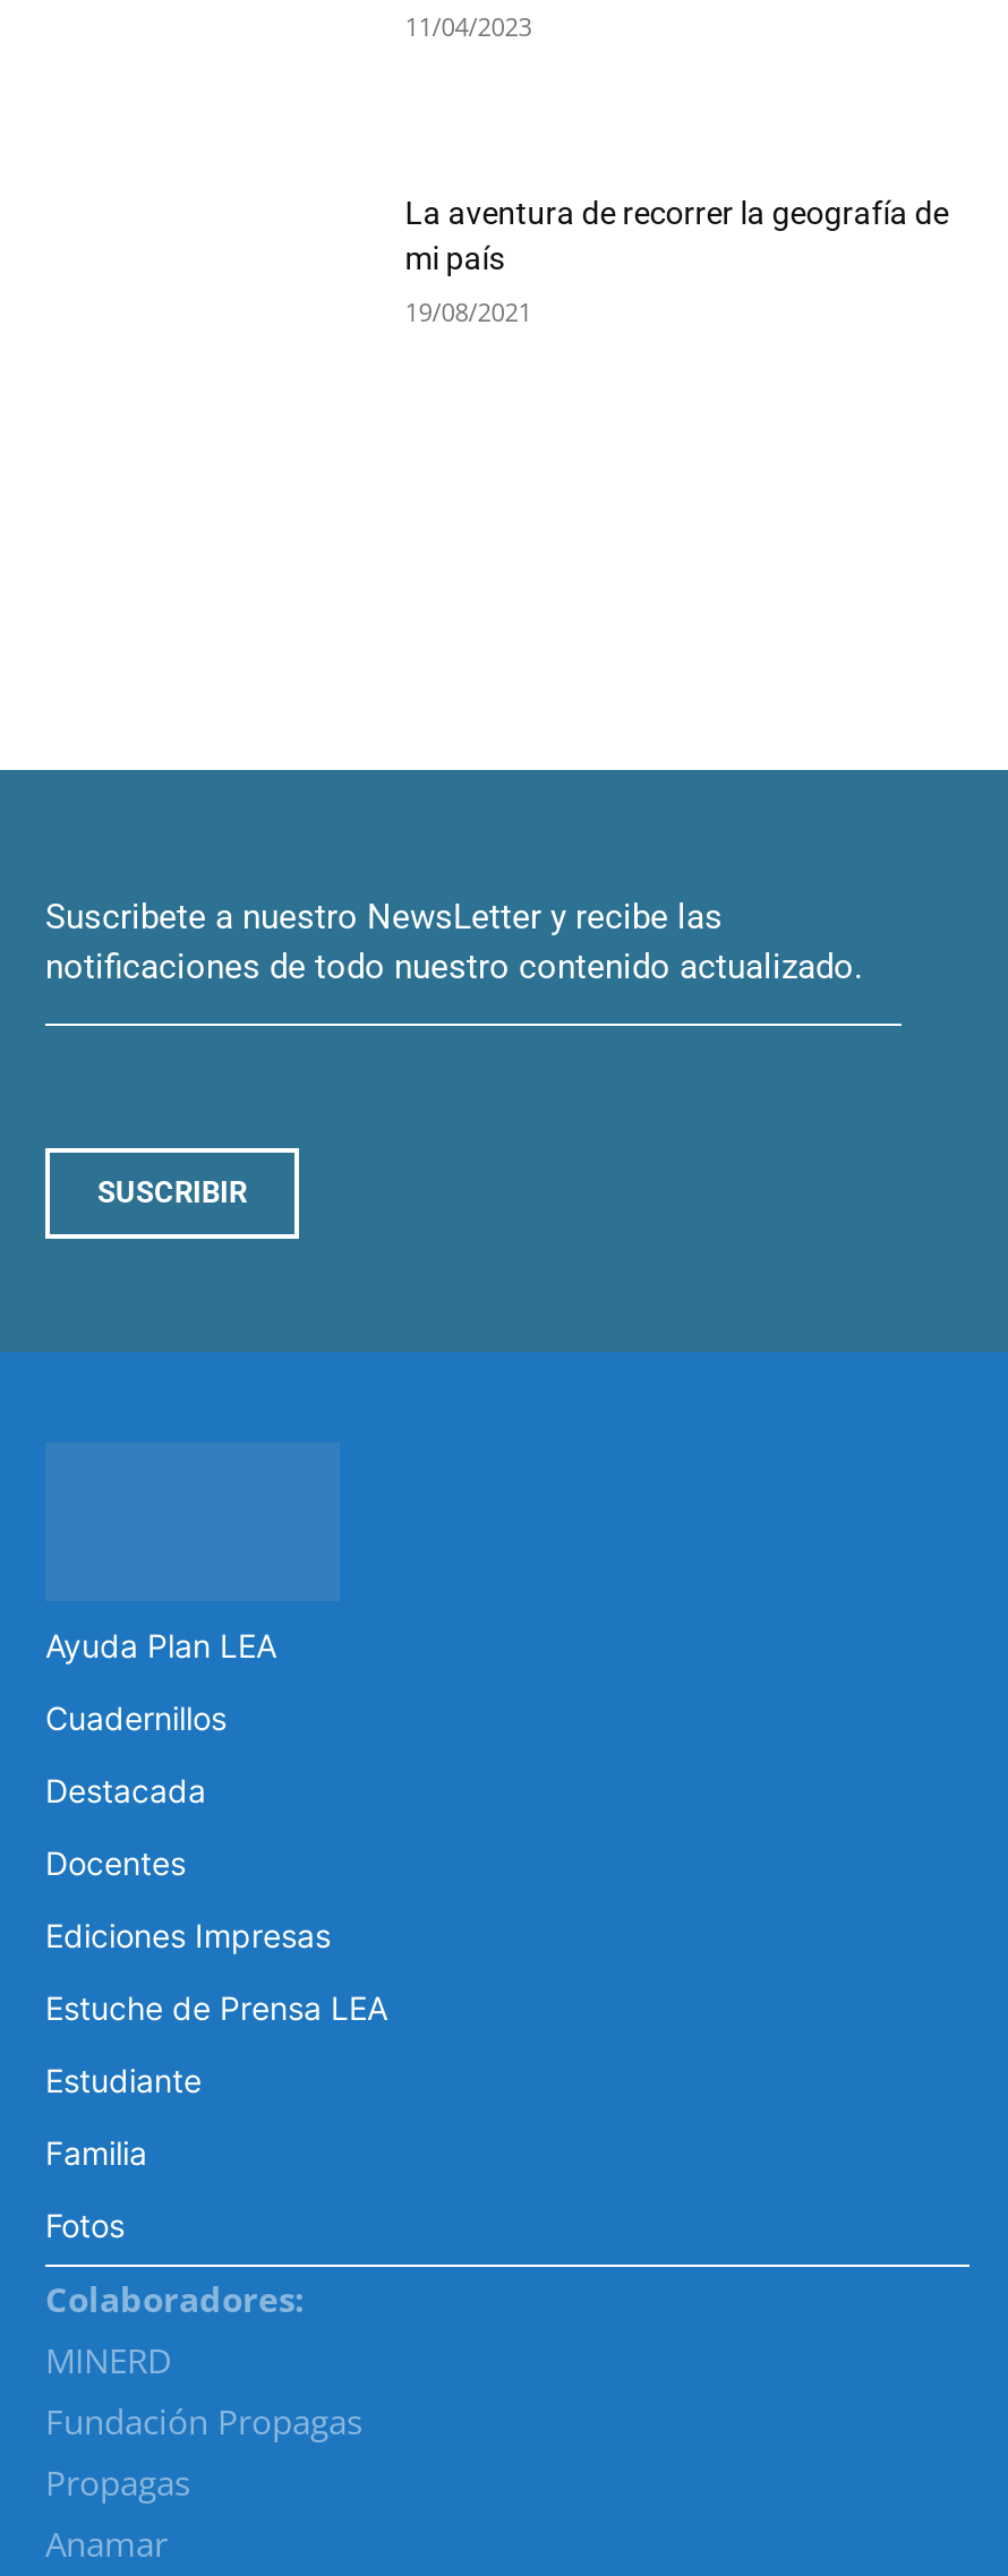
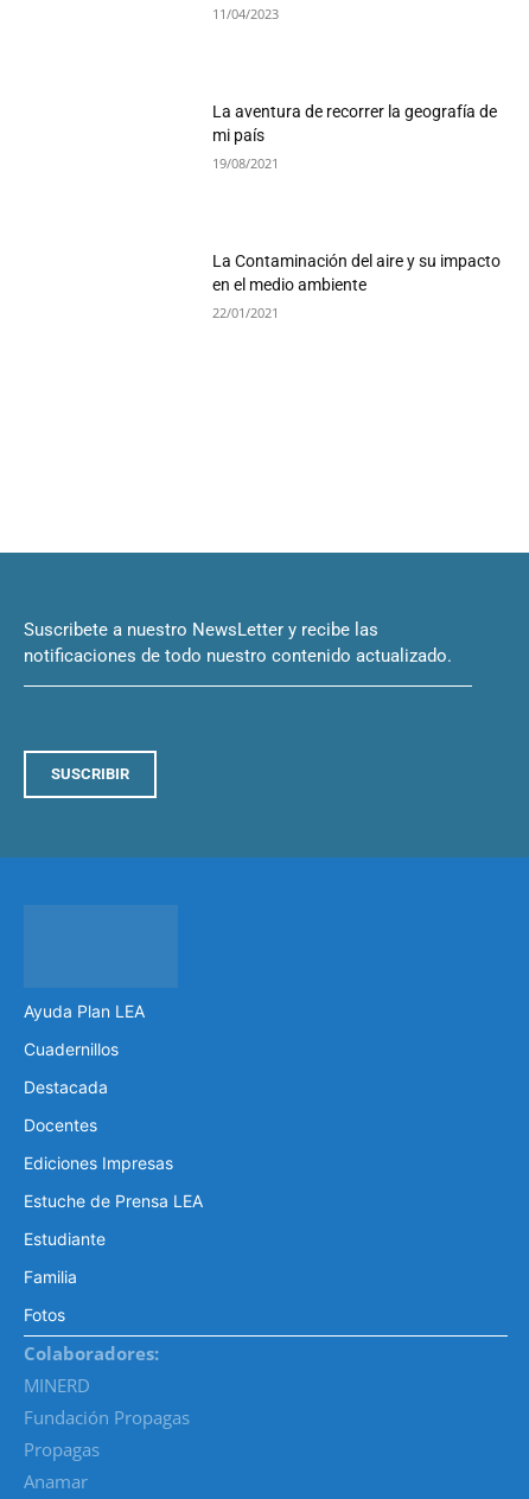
+ La Contaminación del aire y su impacto
+ en el medio ambiente
+ 22/01/2021
